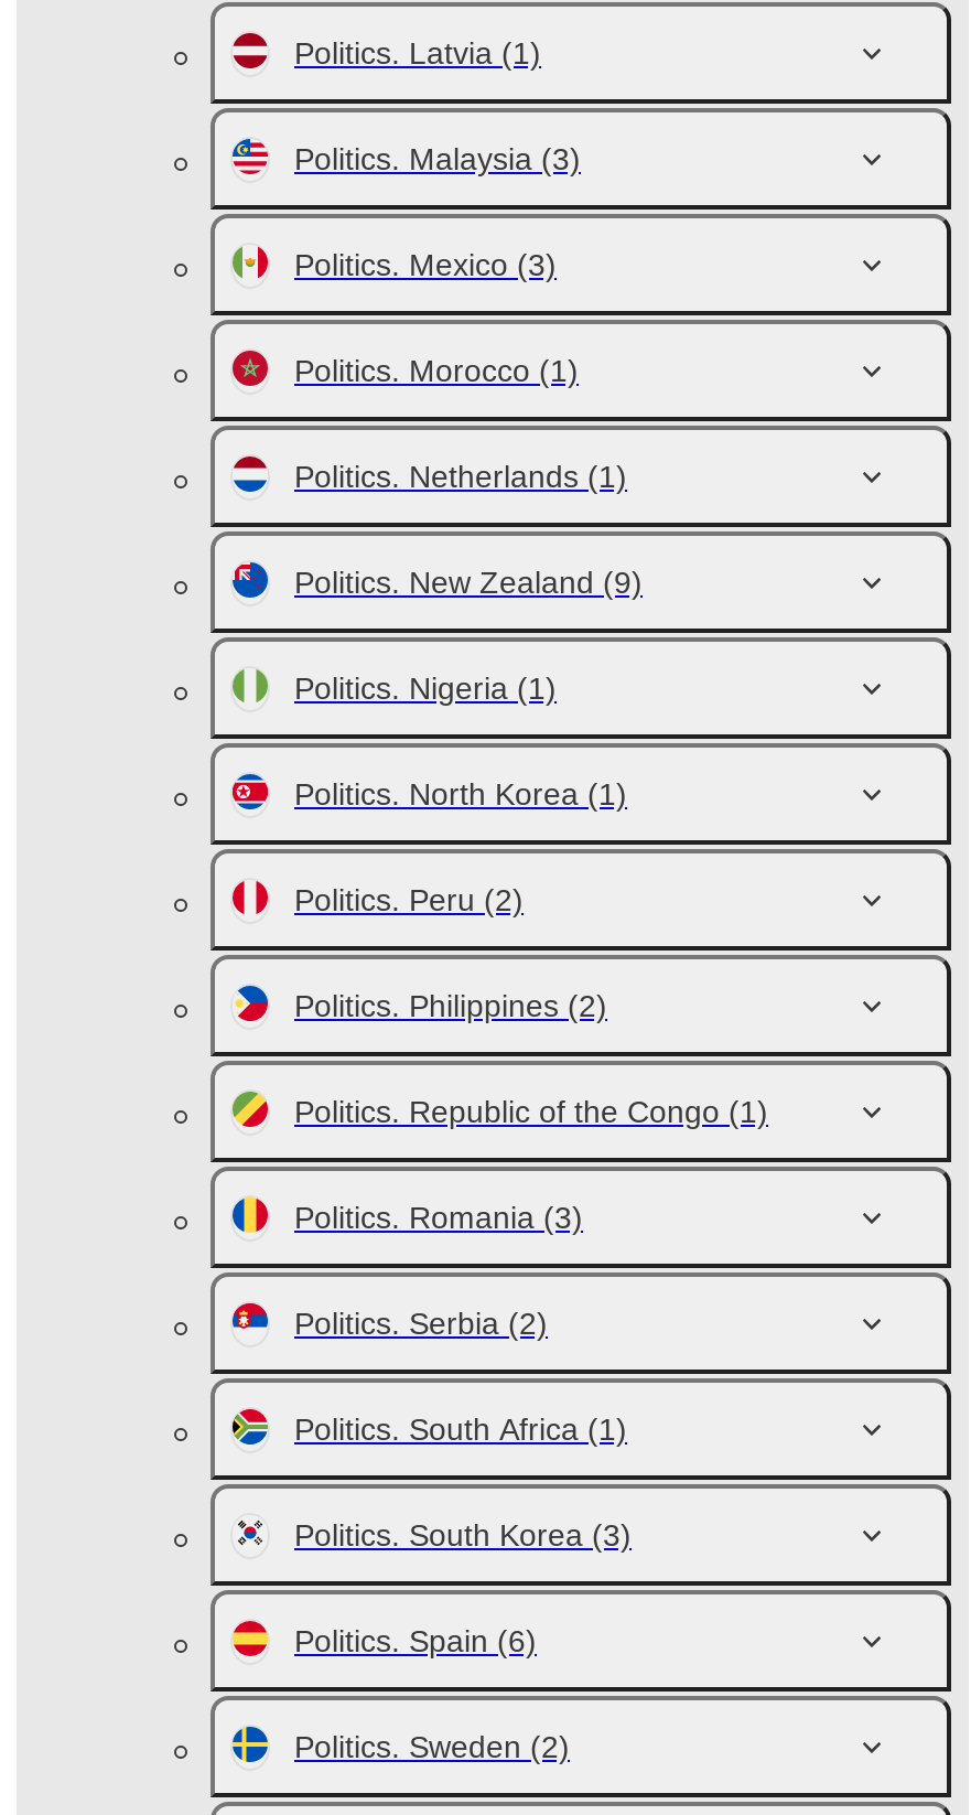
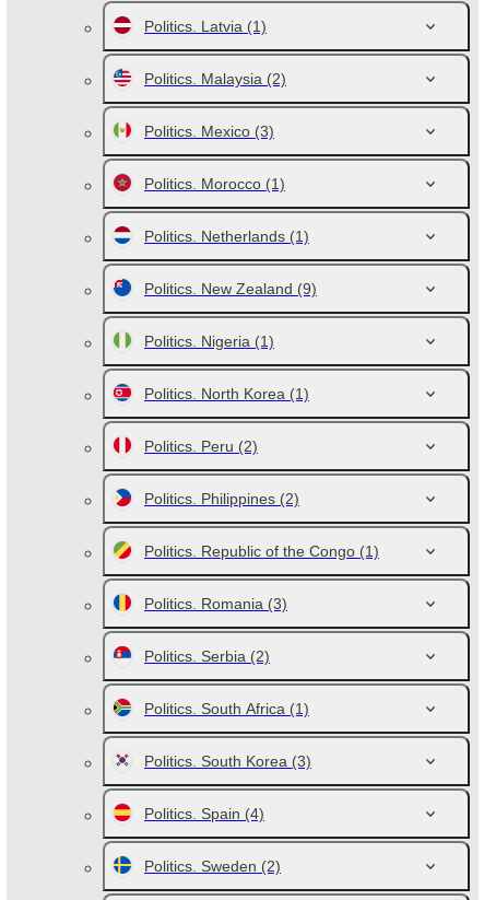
- Politics. Malaysia (3)
+ Politics. Malaysia (2)

- Politics. Spain (6)
+ Politics. Spain (4)
